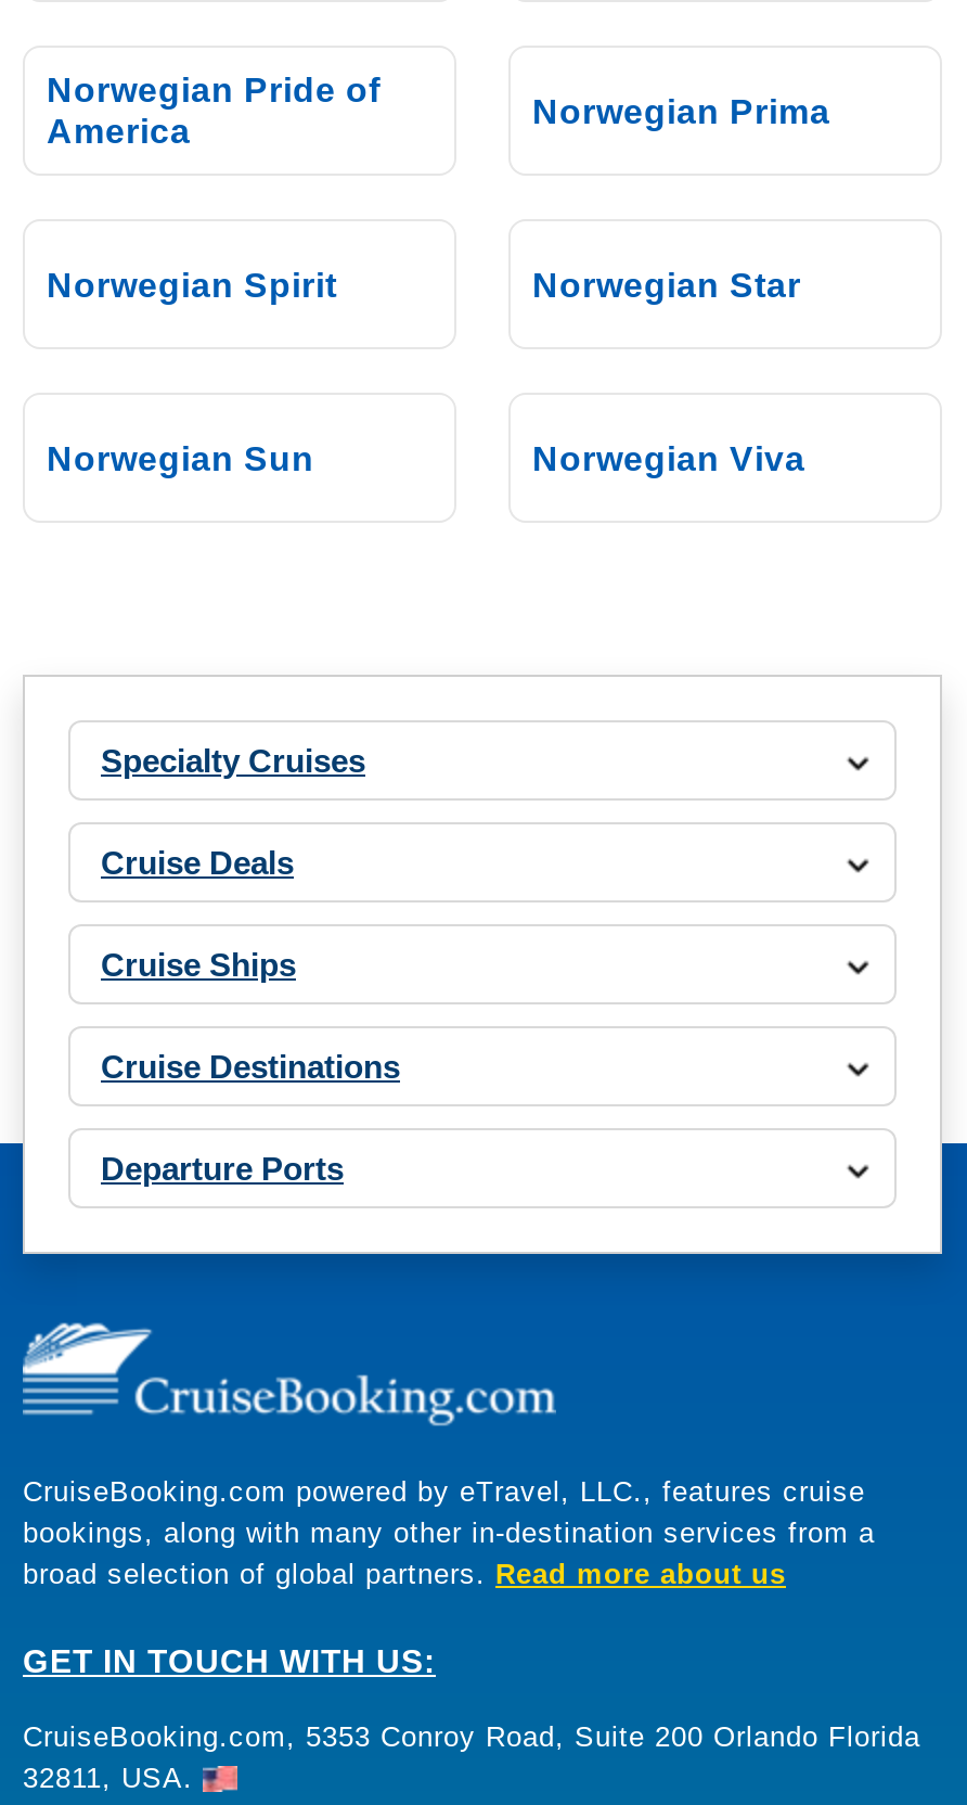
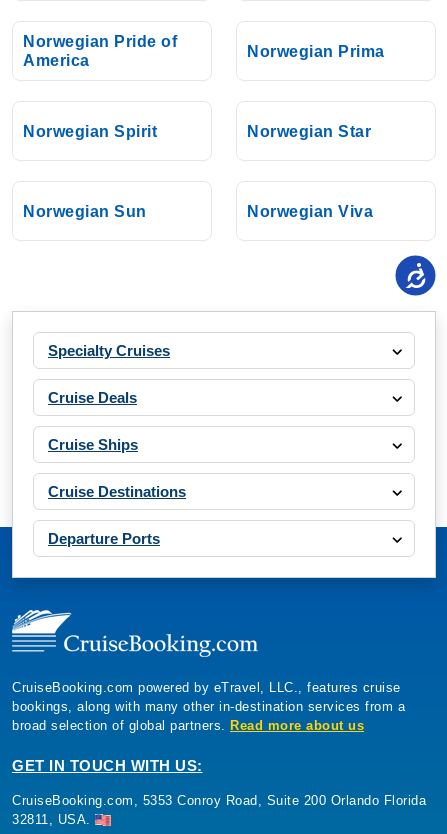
+ [image]
